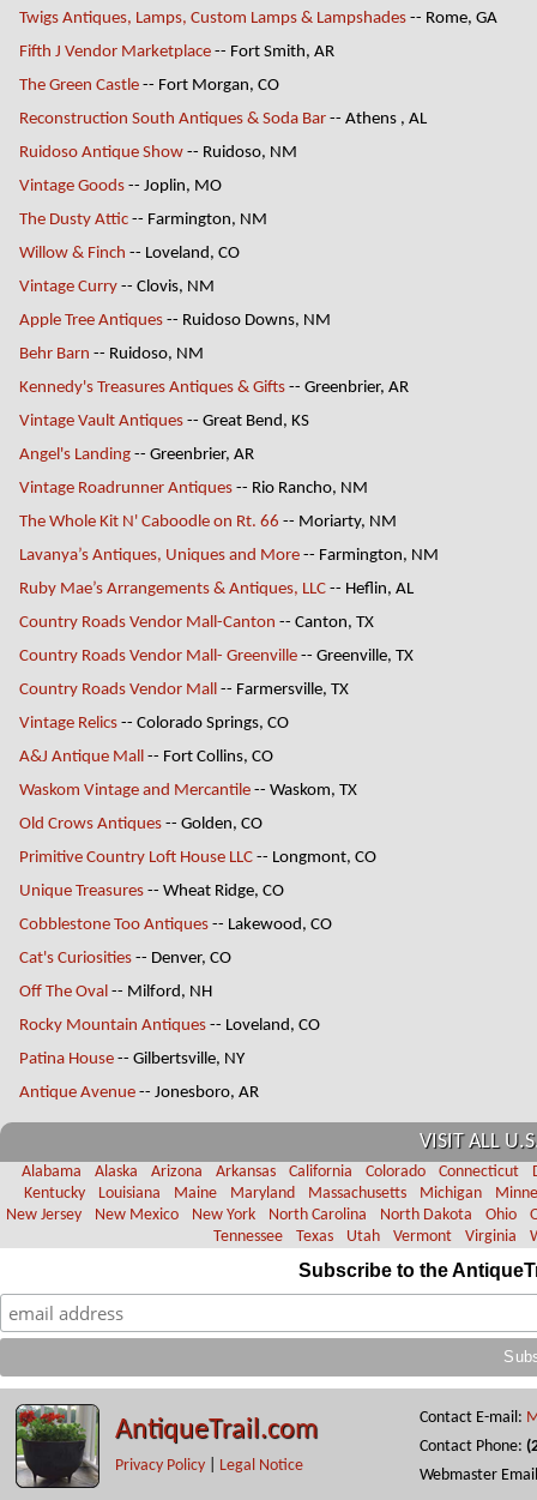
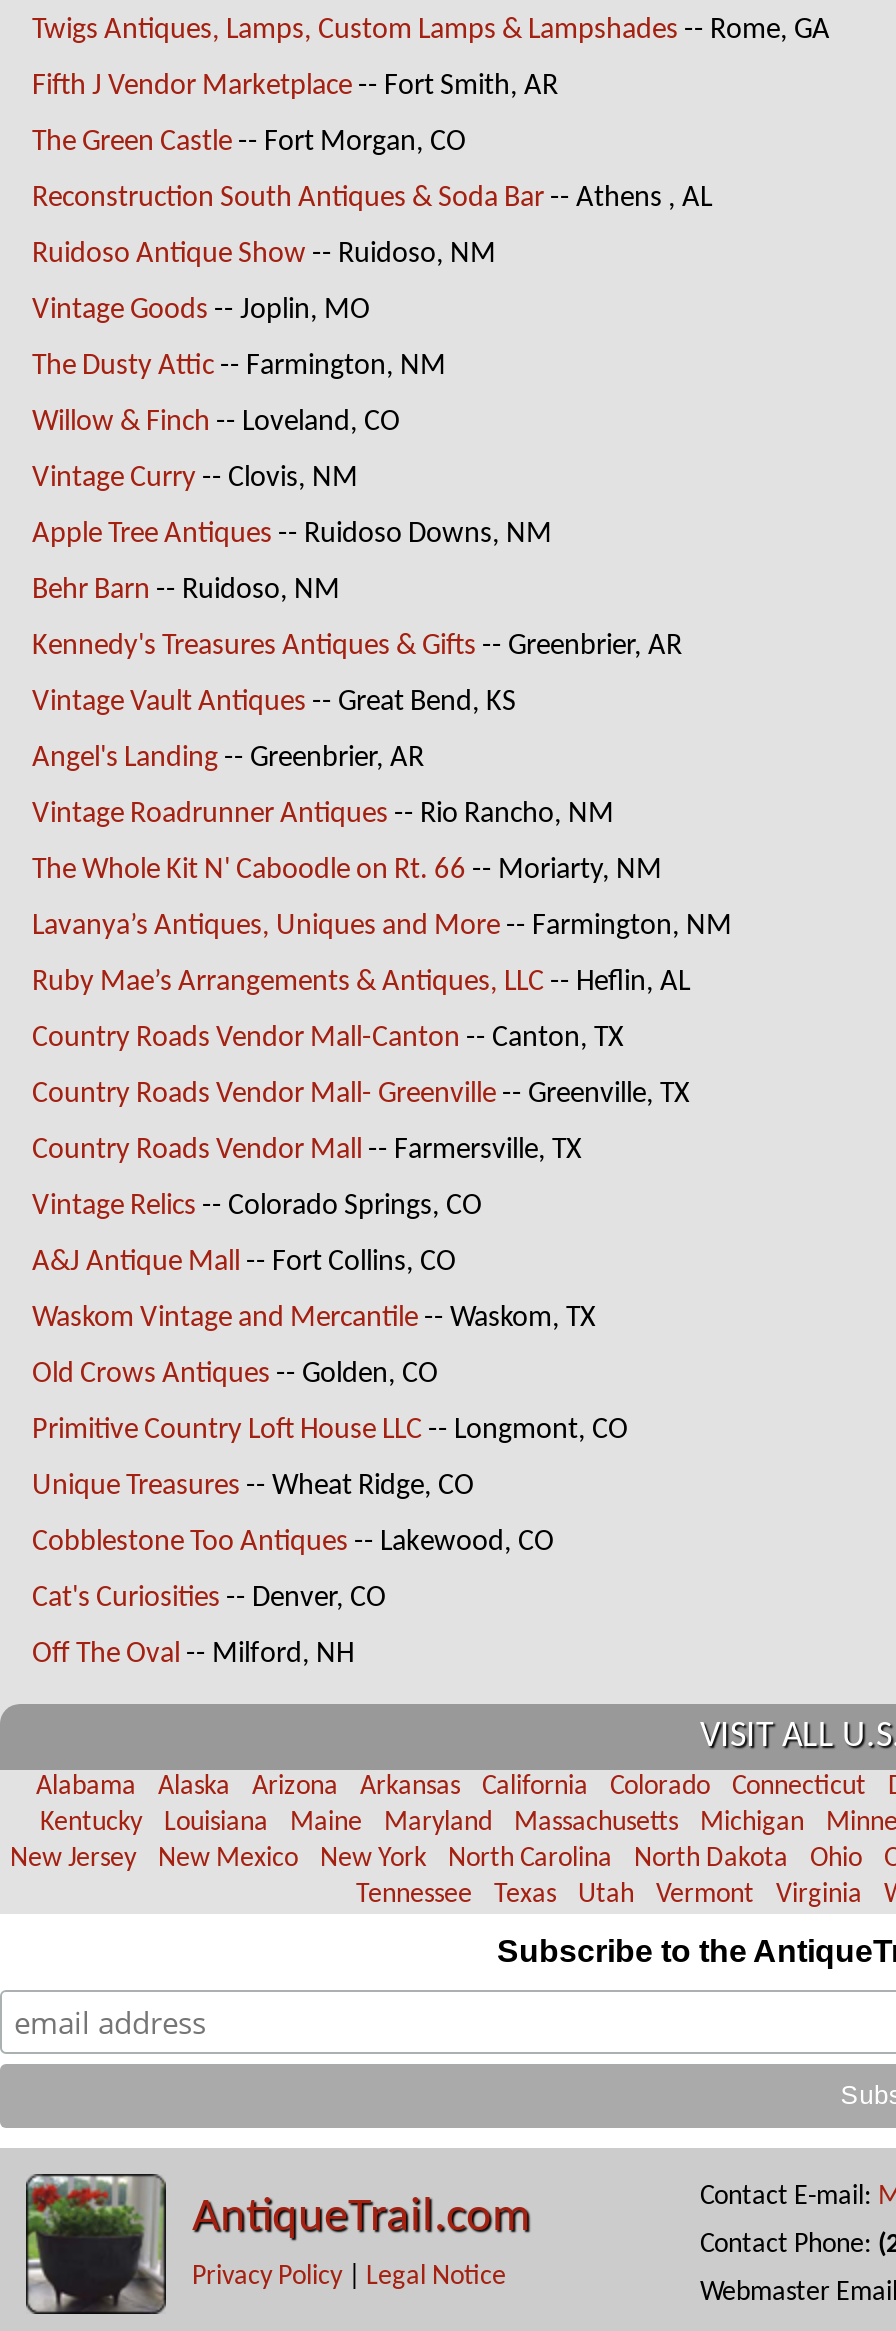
- Rocky Mountain Antiques -- Loveland, CO
- Patina House -- Gilbertsville, NY
- Antique Avenue -- Jonesboro, AR
